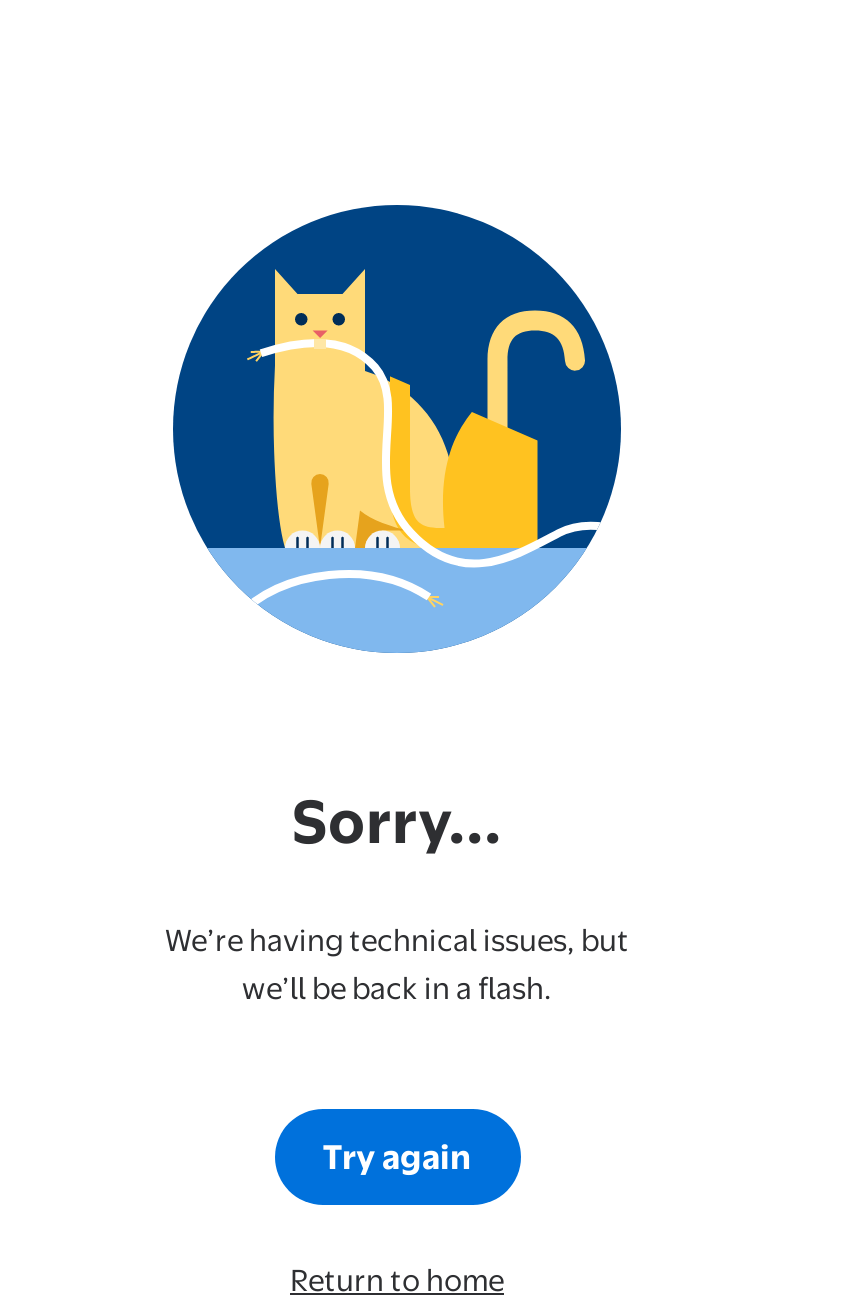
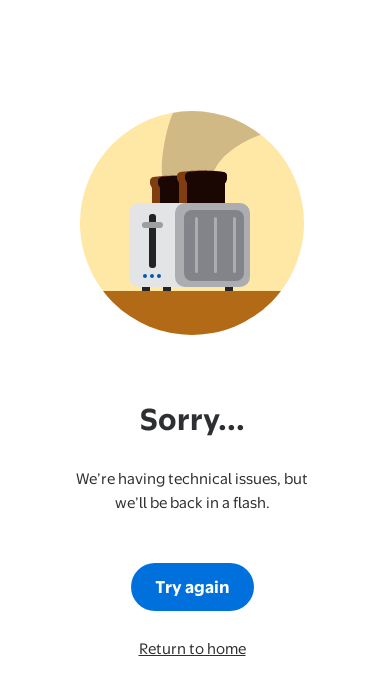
- [image]
+ [image]
